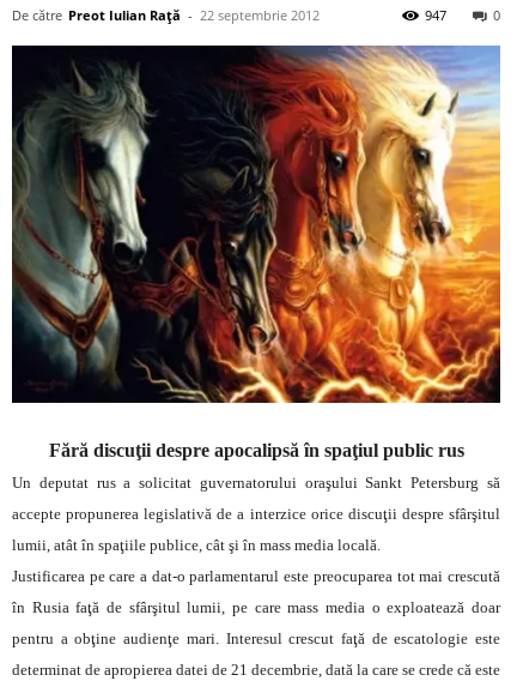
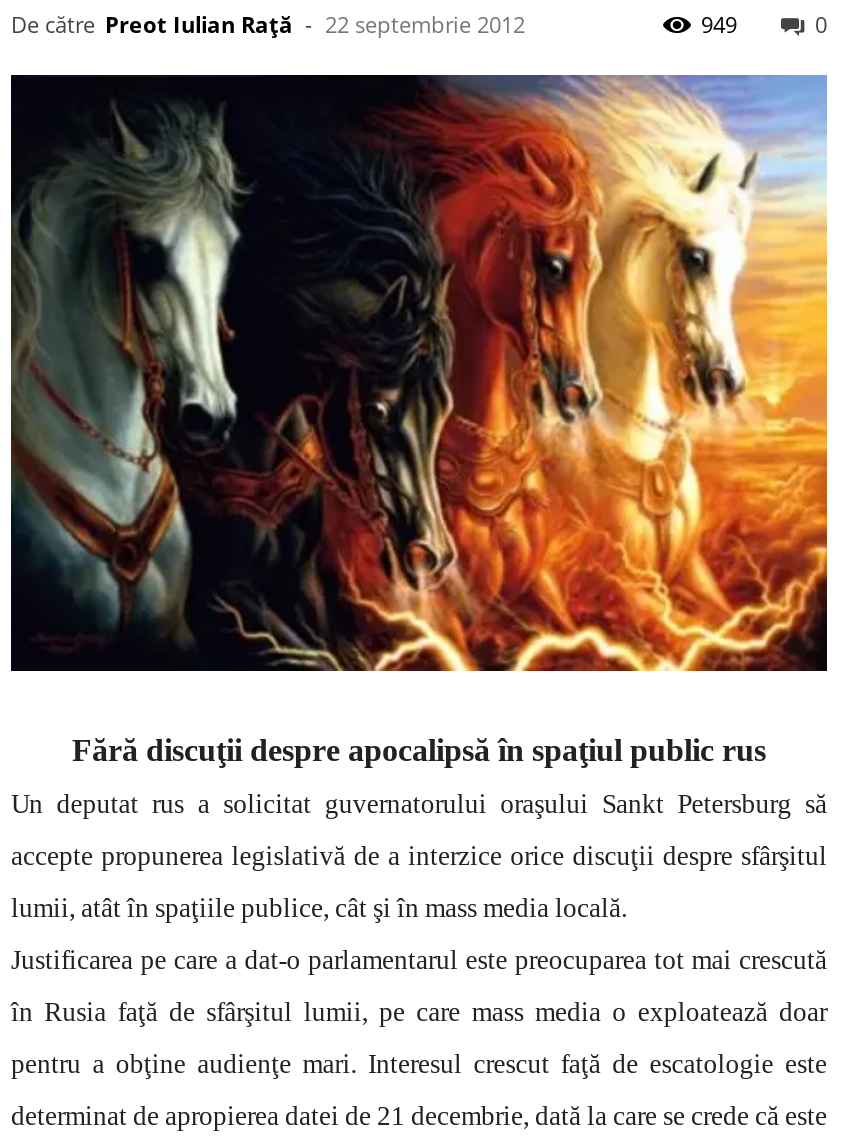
- 947
+ 949
